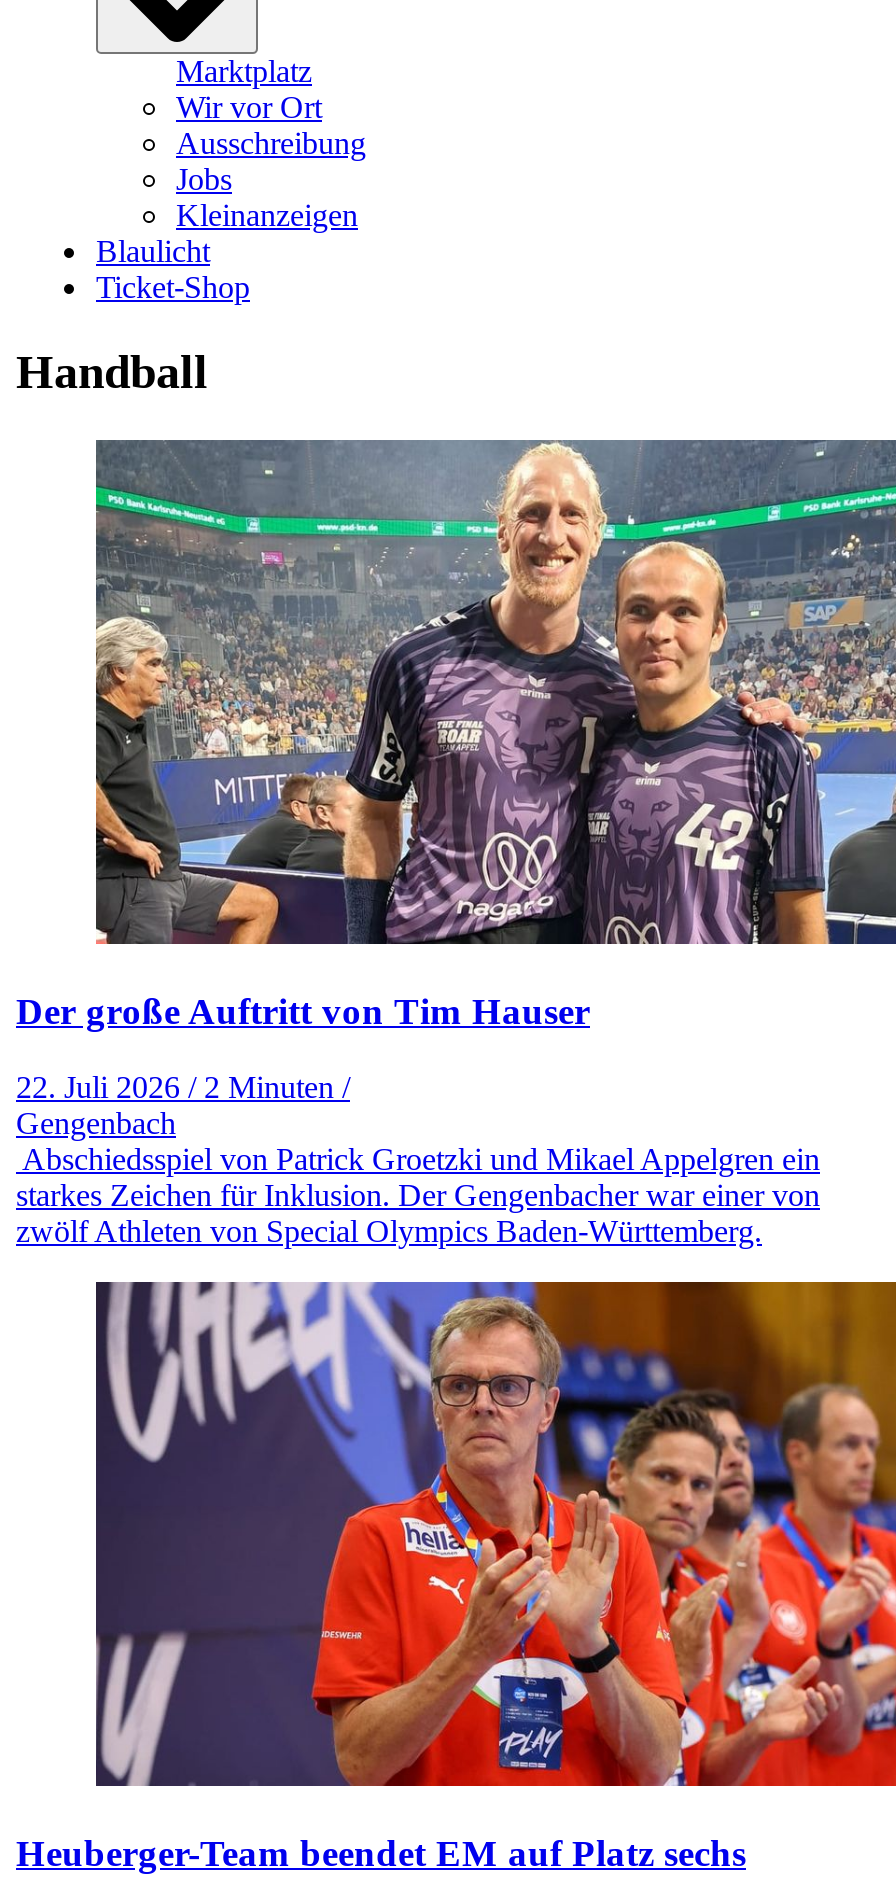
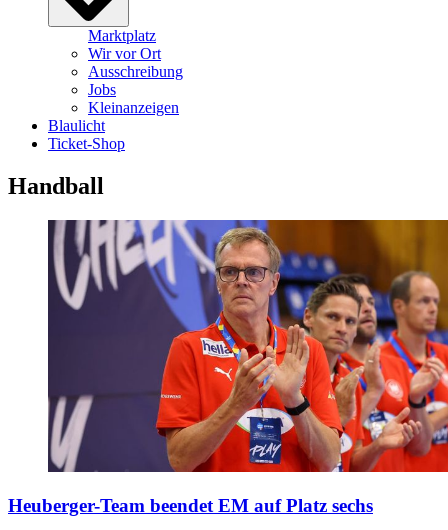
- [image]
- Der große Auftritt von Tim Hauser
- 22. Juli 2026 / 2 Minuten /
- Gengenbach
- Abschiedsspiel von Patrick Groetzki und Mikael Appelgren ein
- starkes Zeichen für Inklusion. Der Gengenbacher war einer von
- zwölf Athleten von Special Olympics Baden-Württemberg.
